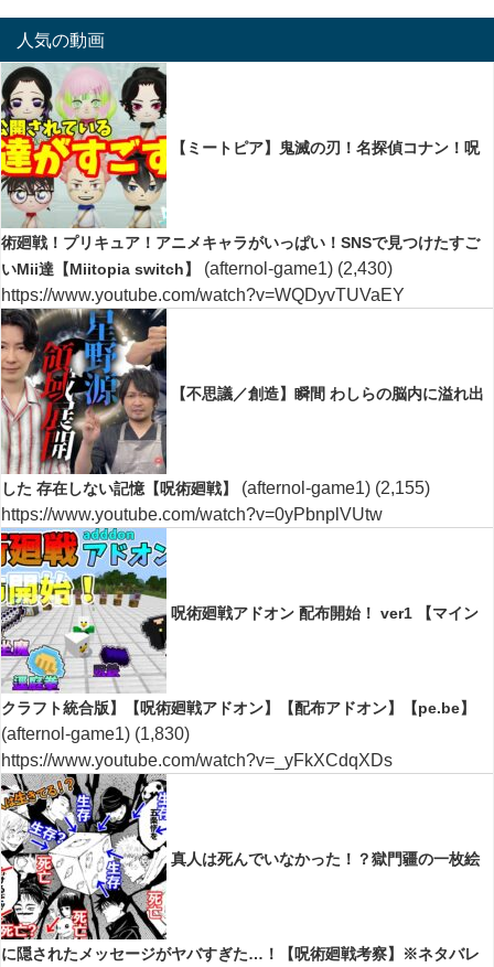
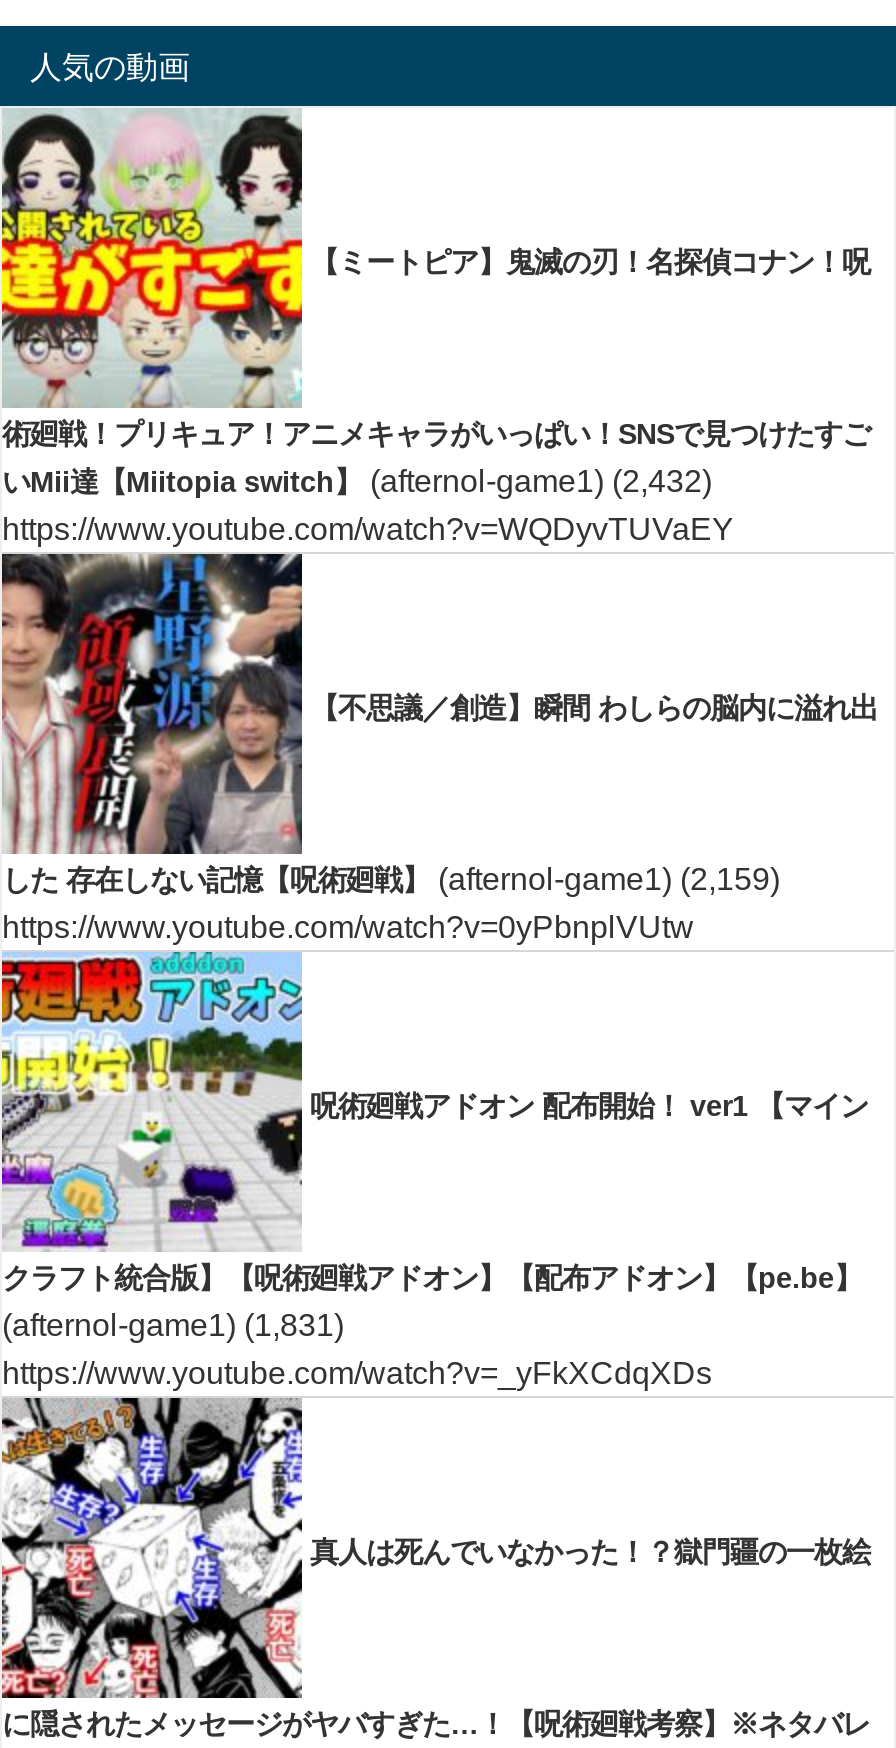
- いMii達【Miitopia switch】 (afternol-game1) (2,430)
+ いMii達【Miitopia switch】 (afternol-game1) (2,432)

- した 存在しない記憶【呪術廻戦】 (afternol-game1) (2,155)
+ した 存在しない記憶【呪術廻戦】 (afternol-game1) (2,159)

- (afternol-game1) (1,830)
+ (afternol-game1) (1,831)
